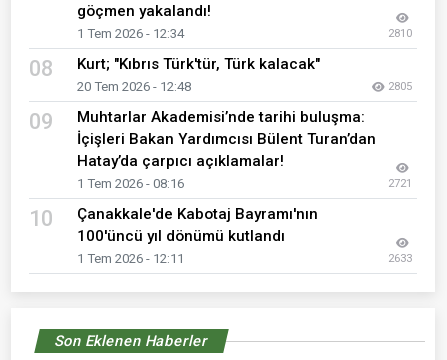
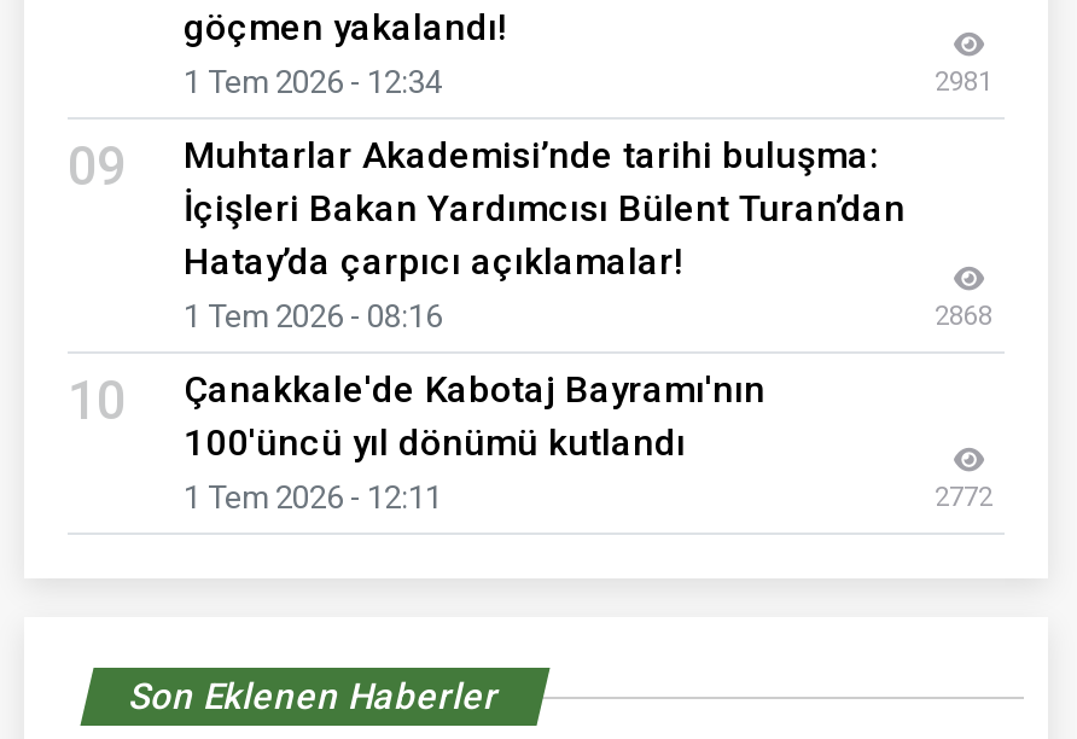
- 2810
- 08
- Kurt; "Kıbrıs Türk'tür, Türk kalacak"
- 20 Tem 2026 - 12:48
- 2805
+ 2981

- 2721
+ 2868

- 2633
+ 2772
